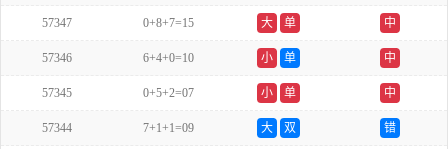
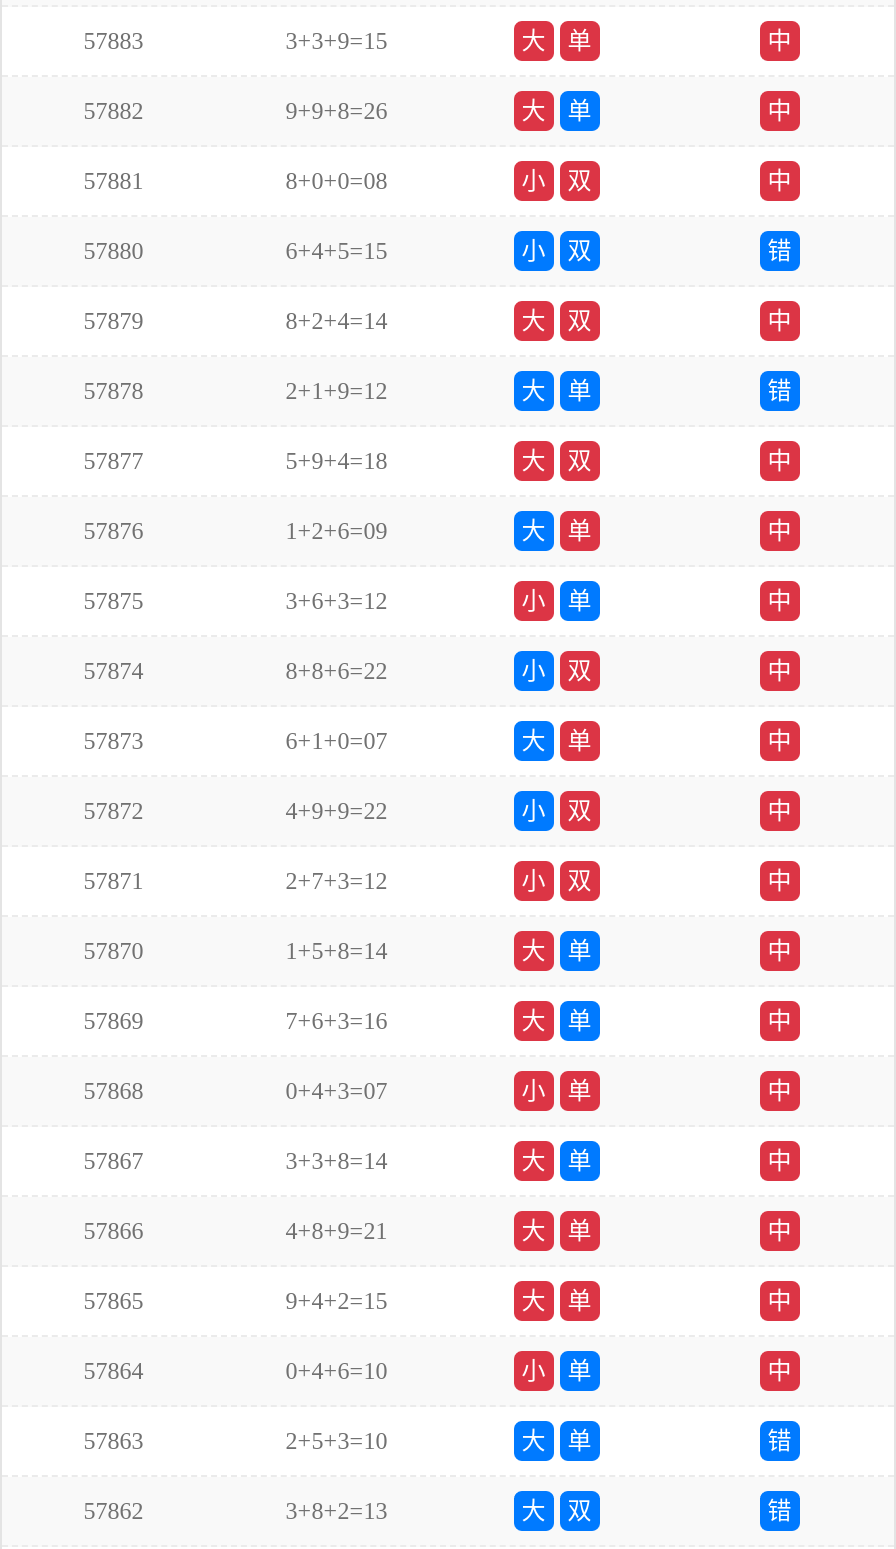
- 57347
+ 57883

- 0+8+7=15
+ 3+3+9=15

- 57346
- 6+4+0=10
+ 57882
+ 9+9+8=26
+ 大
+ 单
+ 中
+ 57881
+ 8+0+0=08
+ 小
+ 双
+ 中
+ 57880
+ 6+4+5=15
+ 小
+ 双
+ 错
+ 57879
+ 8+2+4=14
+ 大
+ 双
+ 中
+ 57878
+ 2+1+9=12
+ 大
+ 单
+ 错
+ 57877
+ 5+9+4=18
+ 大
+ 双
+ 中
+ 57876
+ 1+2+6=09
+ 大
+ 单
+ 中
+ 57875
+ 3+6+3=12

- 57345
- 0+5+2=07
+ 57874
+ 8+8+6=22
+ 小
+ 双
+ 中
+ 57873
+ 6+1+0=07
+ 大
+ 单
+ 中
+ 57872
+ 4+9+9=22
+ 小
+ 双
+ 中
+ 57871
+ 2+7+3=12
+ 小
+ 双
+ 中
+ 57870
+ 1+5+8=14
+ 大
+ 单
+ 中
+ 57869
+ 7+6+3=16
+ 大
+ 单
+ 中
+ 57868
+ 0+4+3=07

- 57344
- 7+1+1=09
+ 57867
+ 3+3+8=14
+ 大
+ 单
+ 中
+ 57866
+ 4+8+9=21
+ 大
+ 单
+ 中
+ 57865
+ 9+4+2=15
+ 大
+ 单
+ 中
+ 57864
+ 0+4+6=10
+ 小
+ 单
+ 中
+ 57863
+ 2+5+3=10
+ 大
+ 单
+ 错
+ 57862
+ 3+8+2=13
